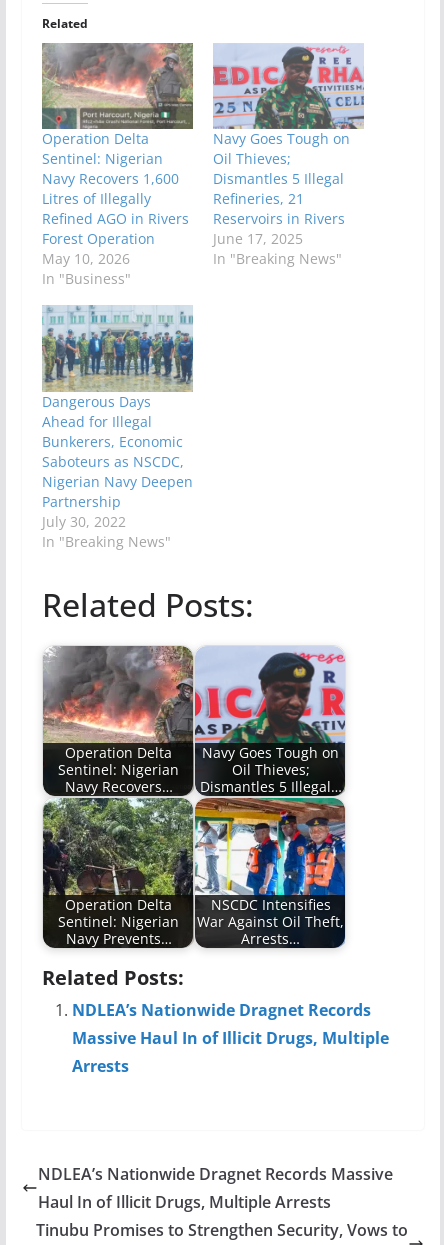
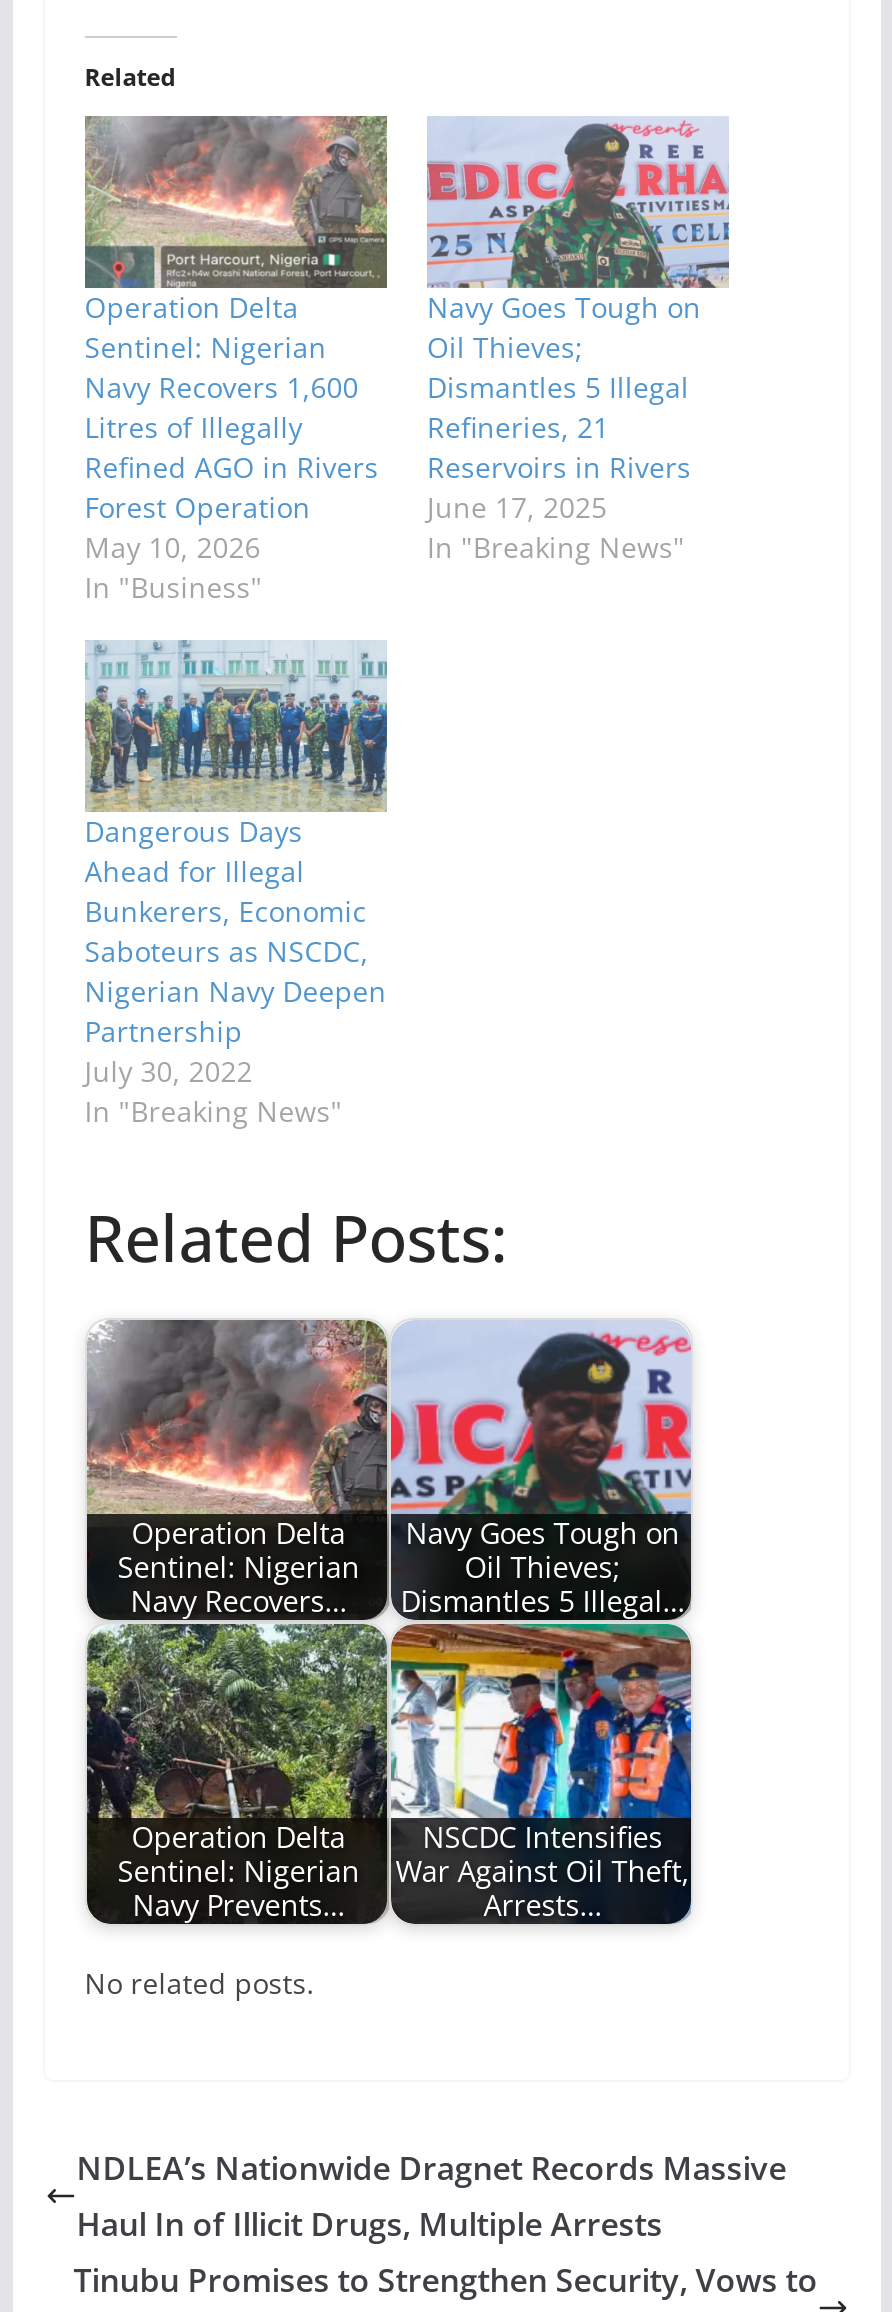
- Related Posts:
- NDLEA’s Nationwide Dragnet Records
- Massive Haul In of Illicit Drugs, Multiple
- Arrests
+ No related posts.
